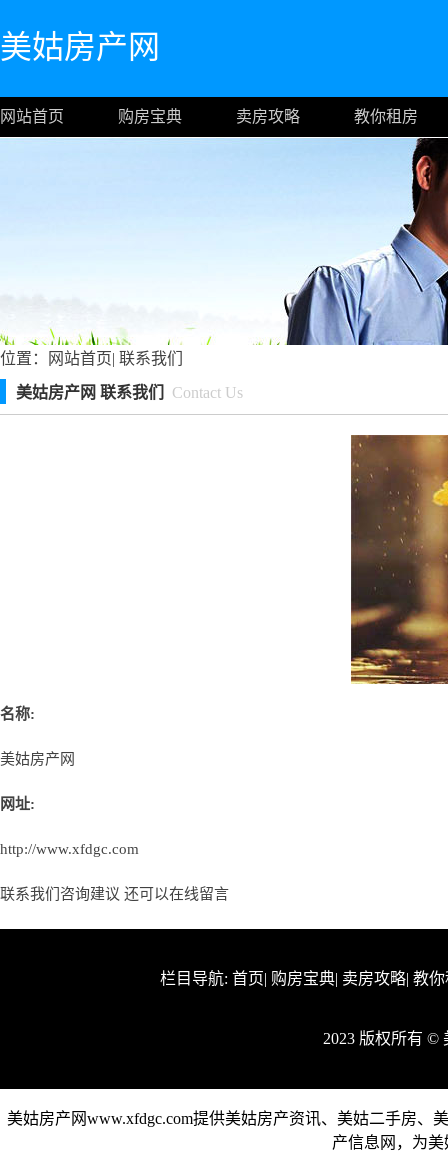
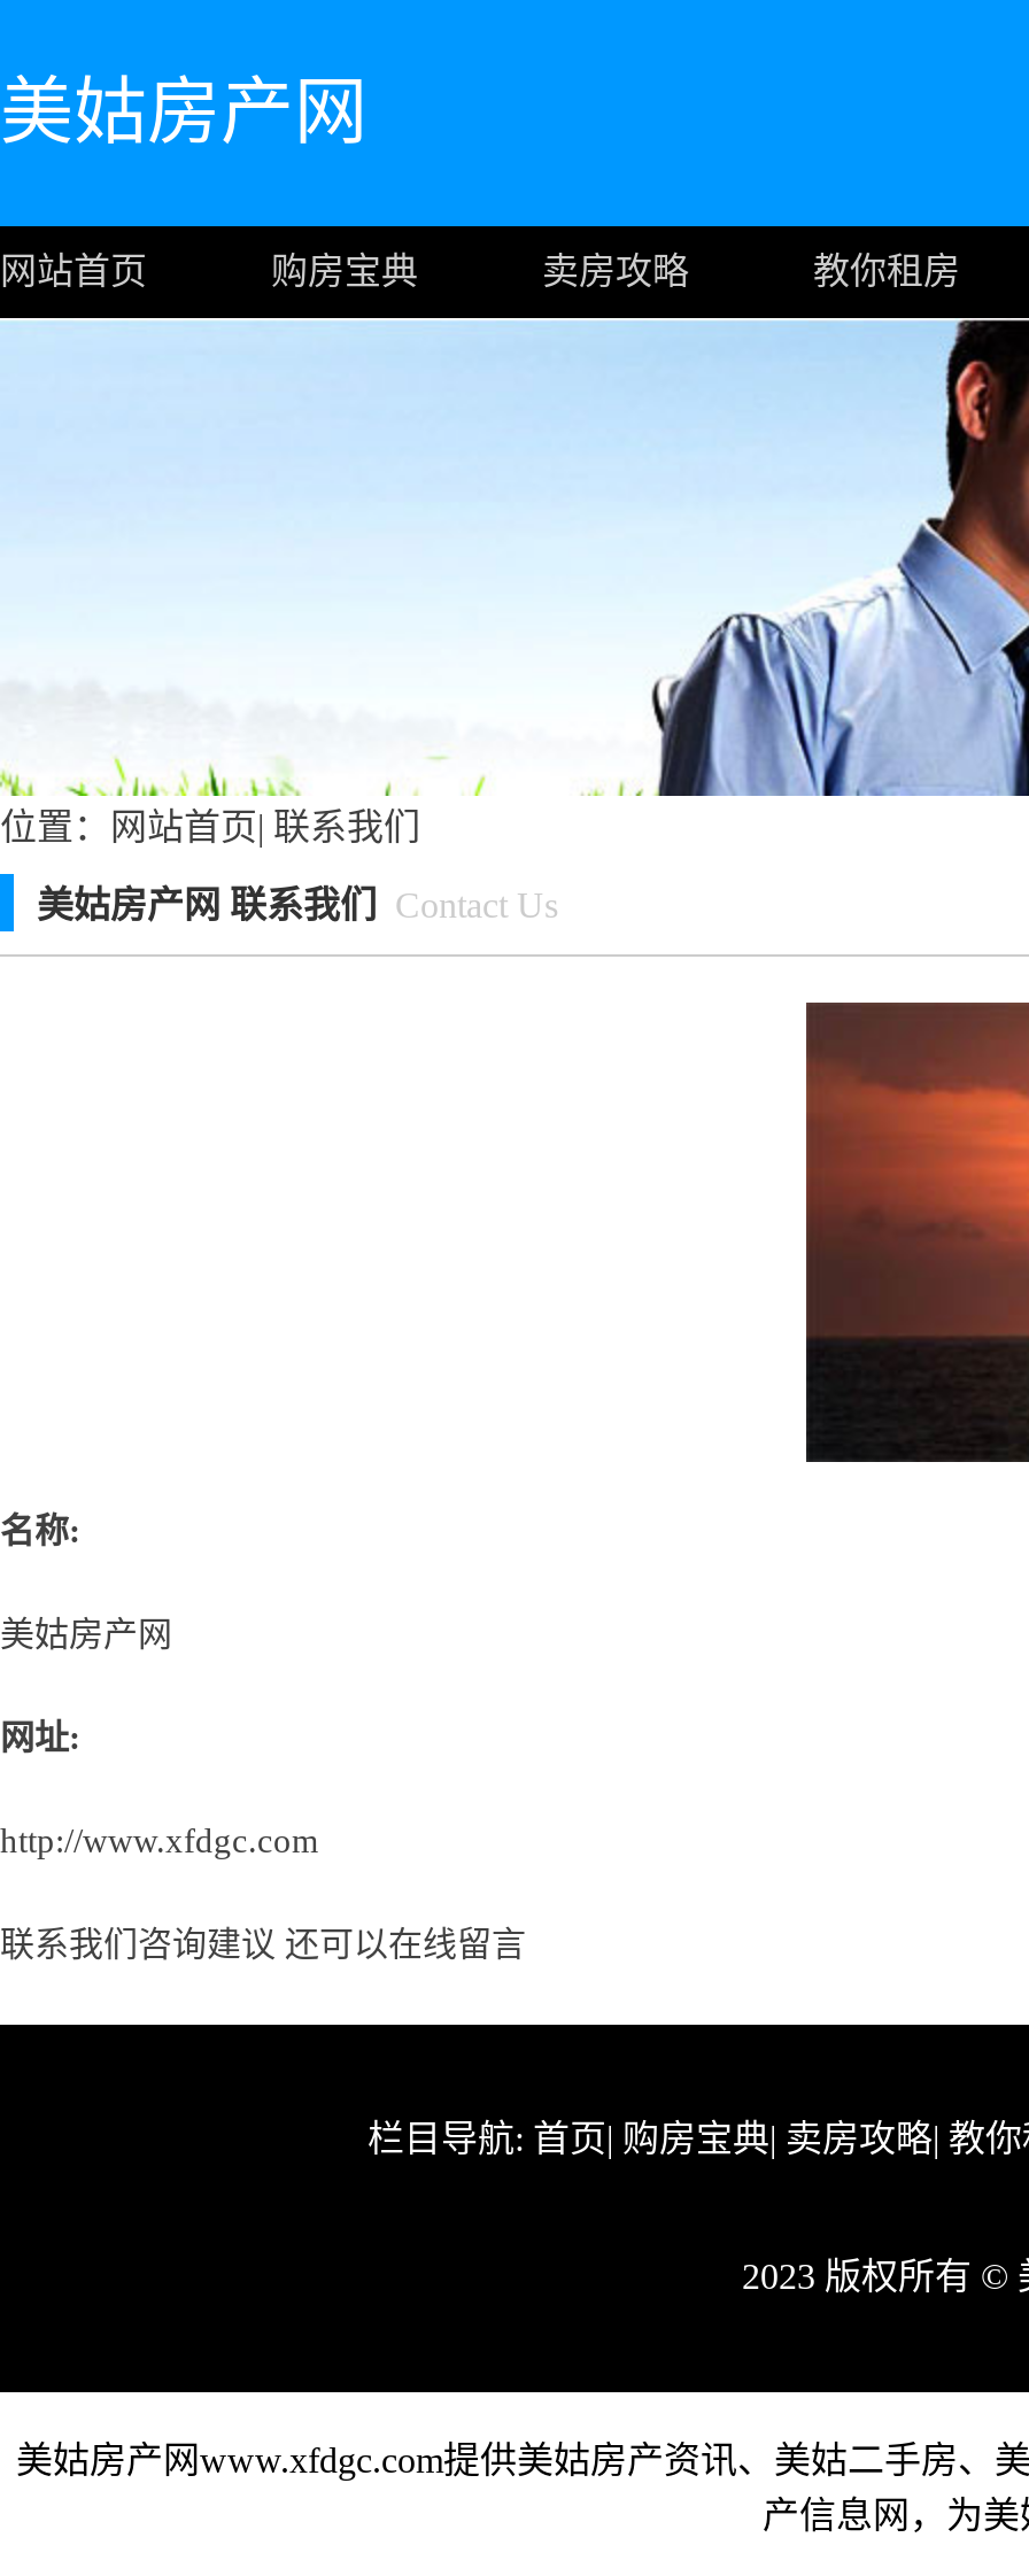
- [image]
+ [image]
